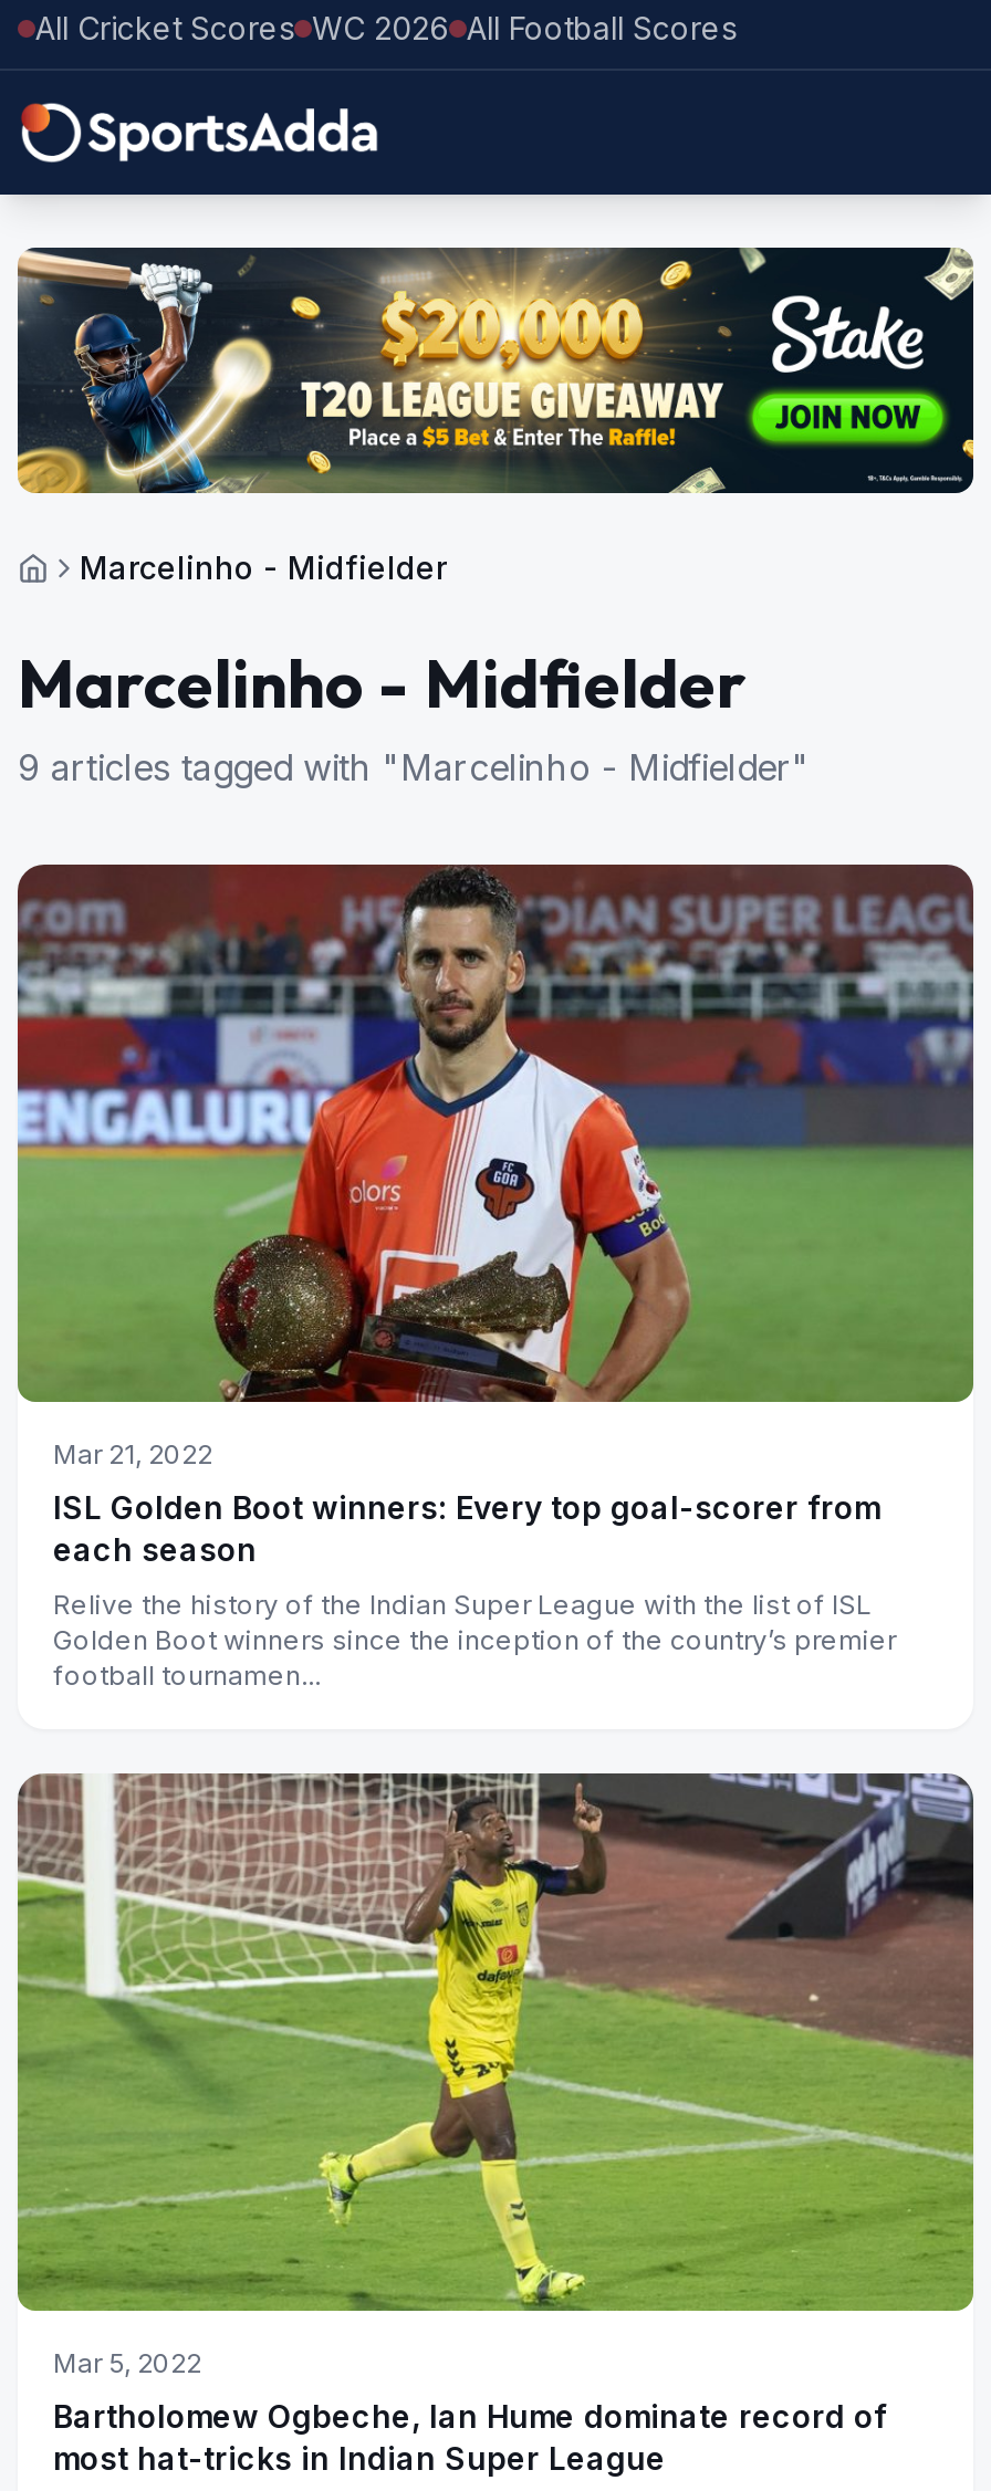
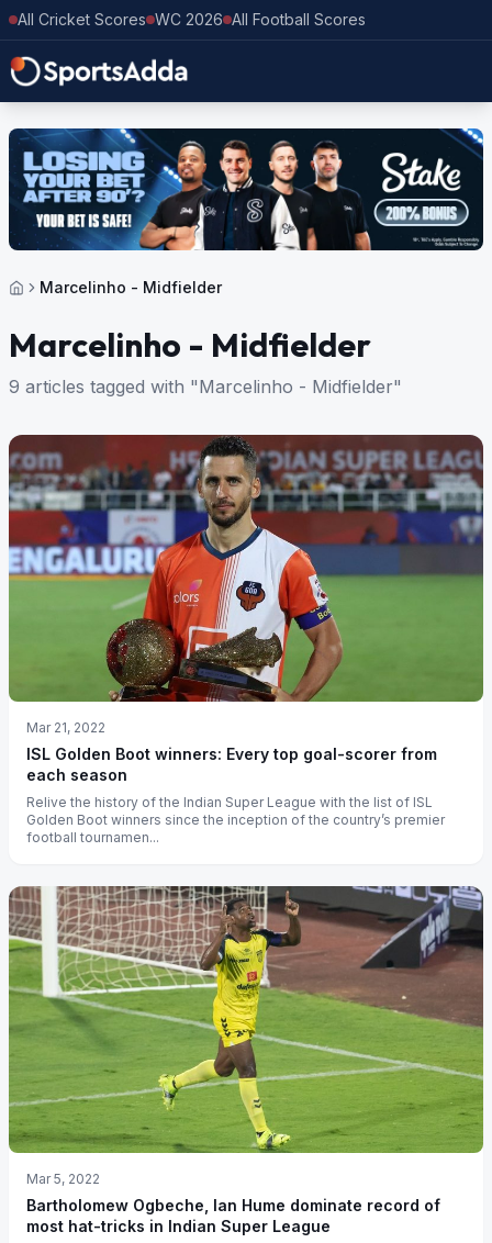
- [image]
+ [image]
